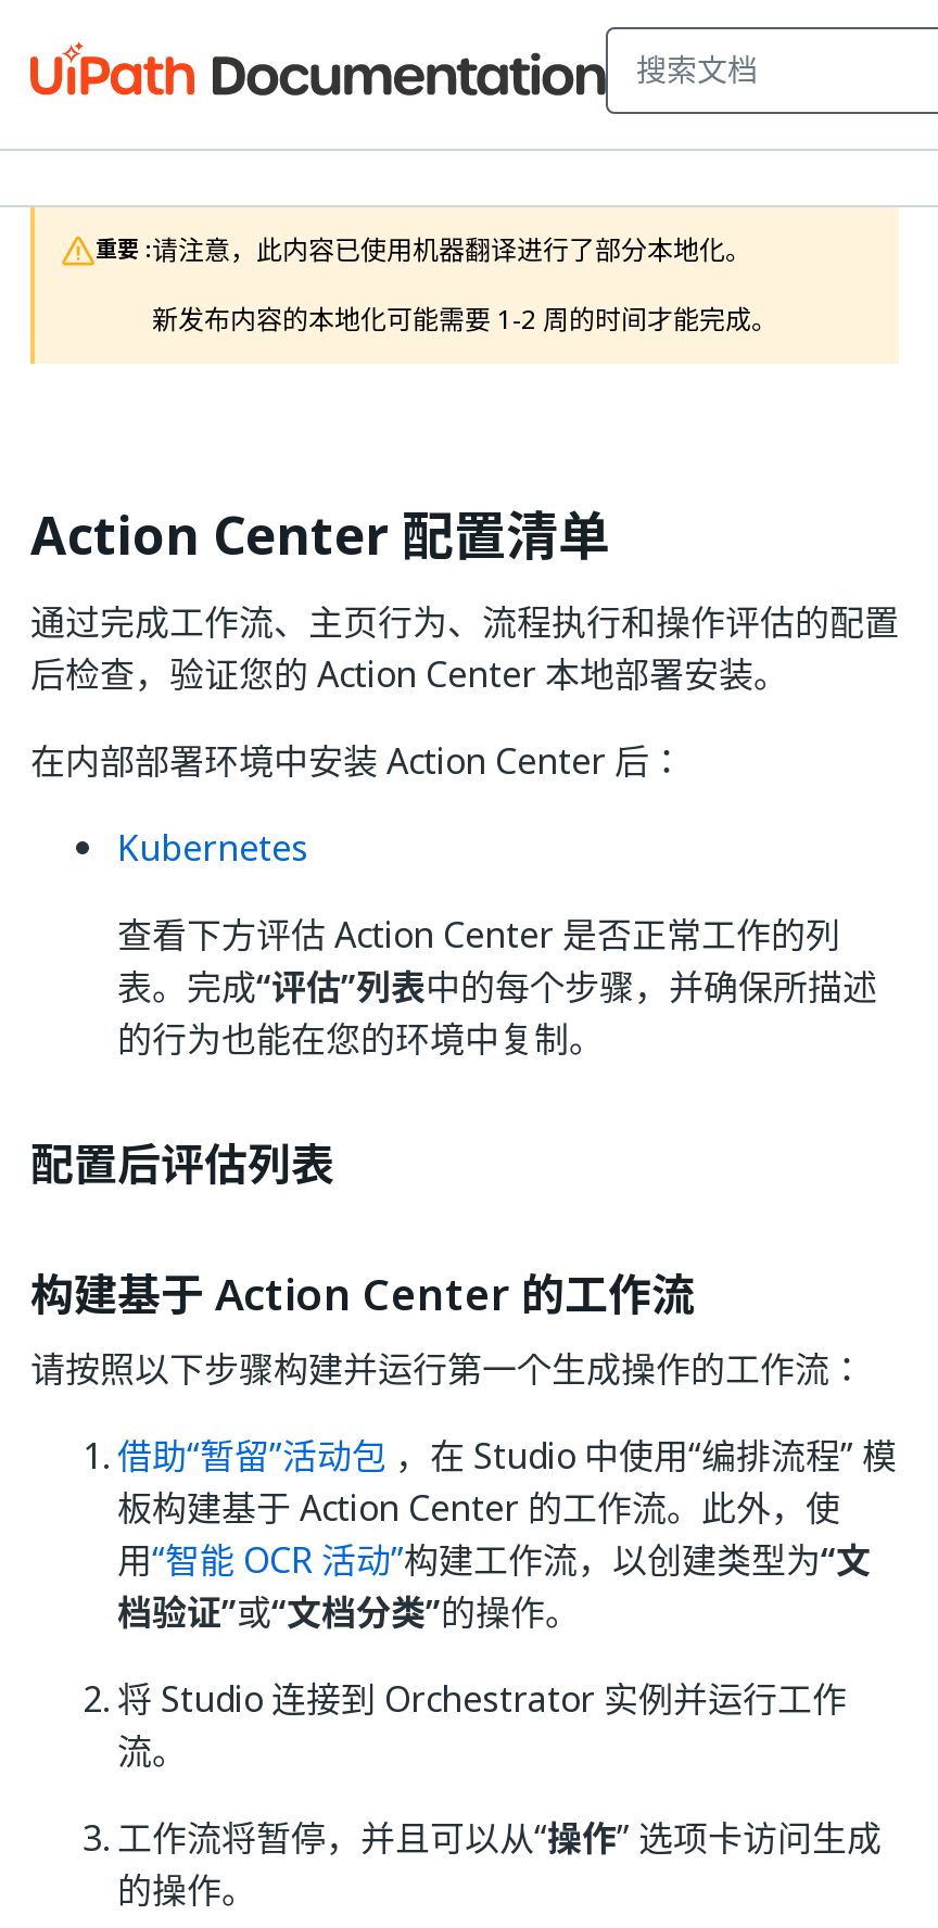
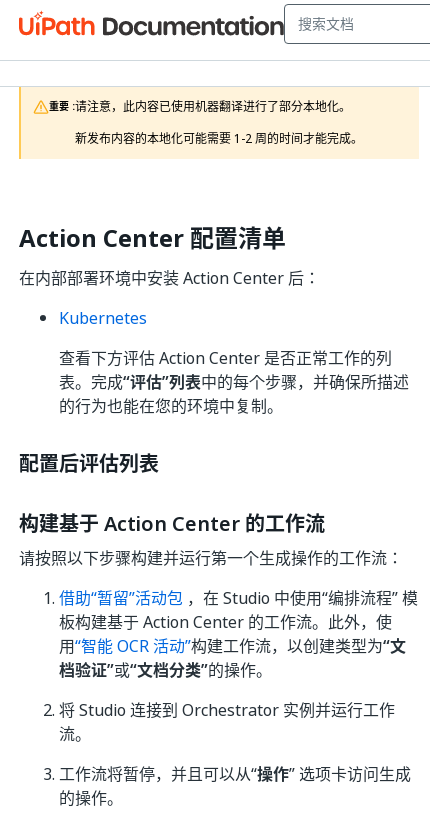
- 通过完成工作流、主页行为、流程执行和操作评估的配置
- 后检查，验证您的 Action Center 本地部署安装。
